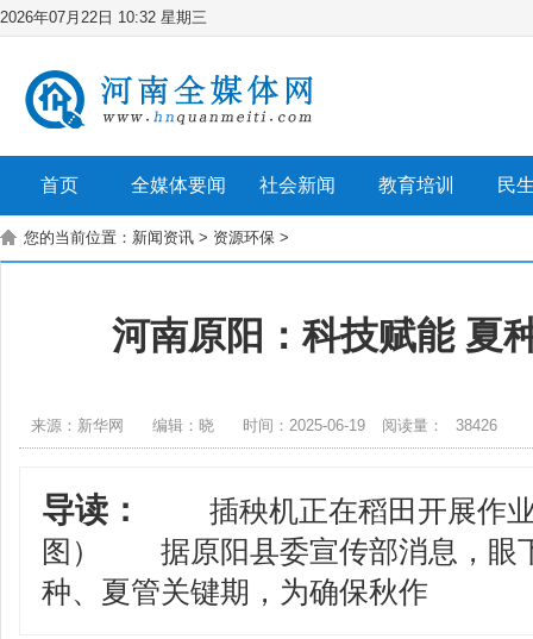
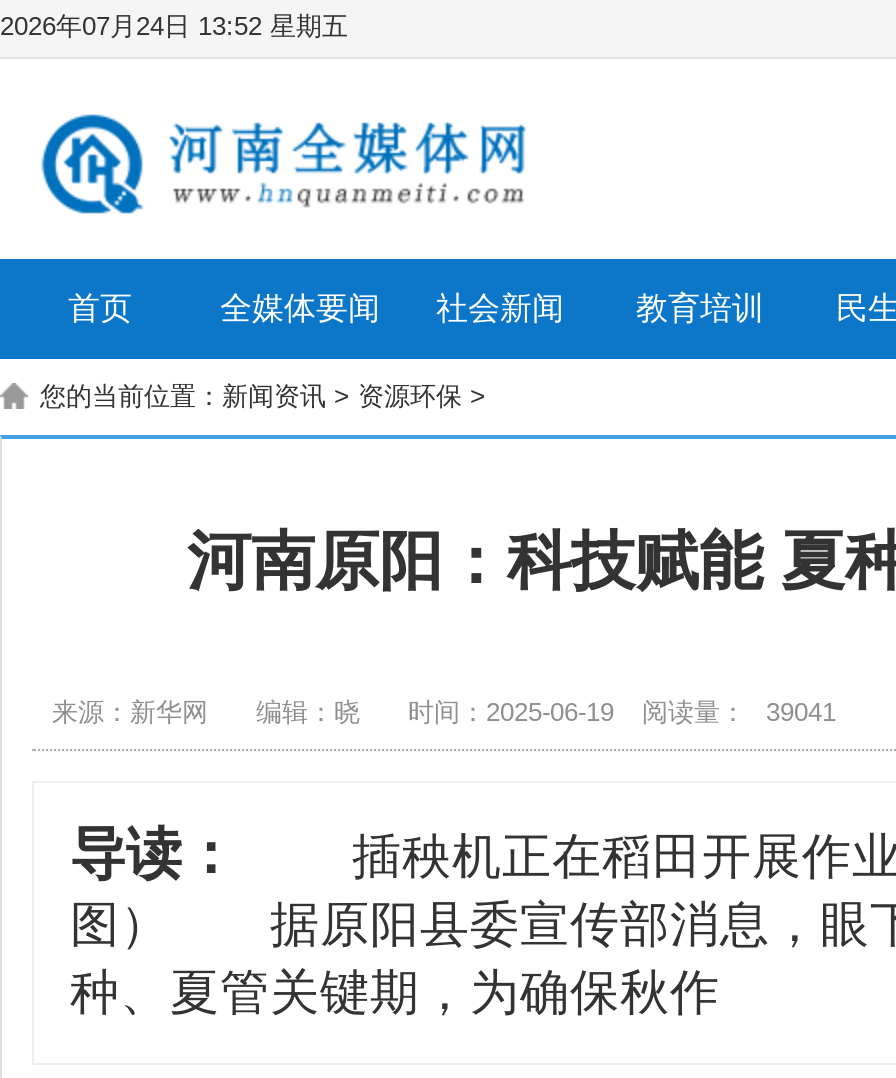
- 2026年07月22日 10:32 星期三
+ 2026年07月24日 13:52 星期五

- 来源：新华网 编辑：晓 时间：2025-06-19 阅读量： 38426
+ 来源：新华网 编辑：晓 时间：2025-06-19 阅读量： 39041
